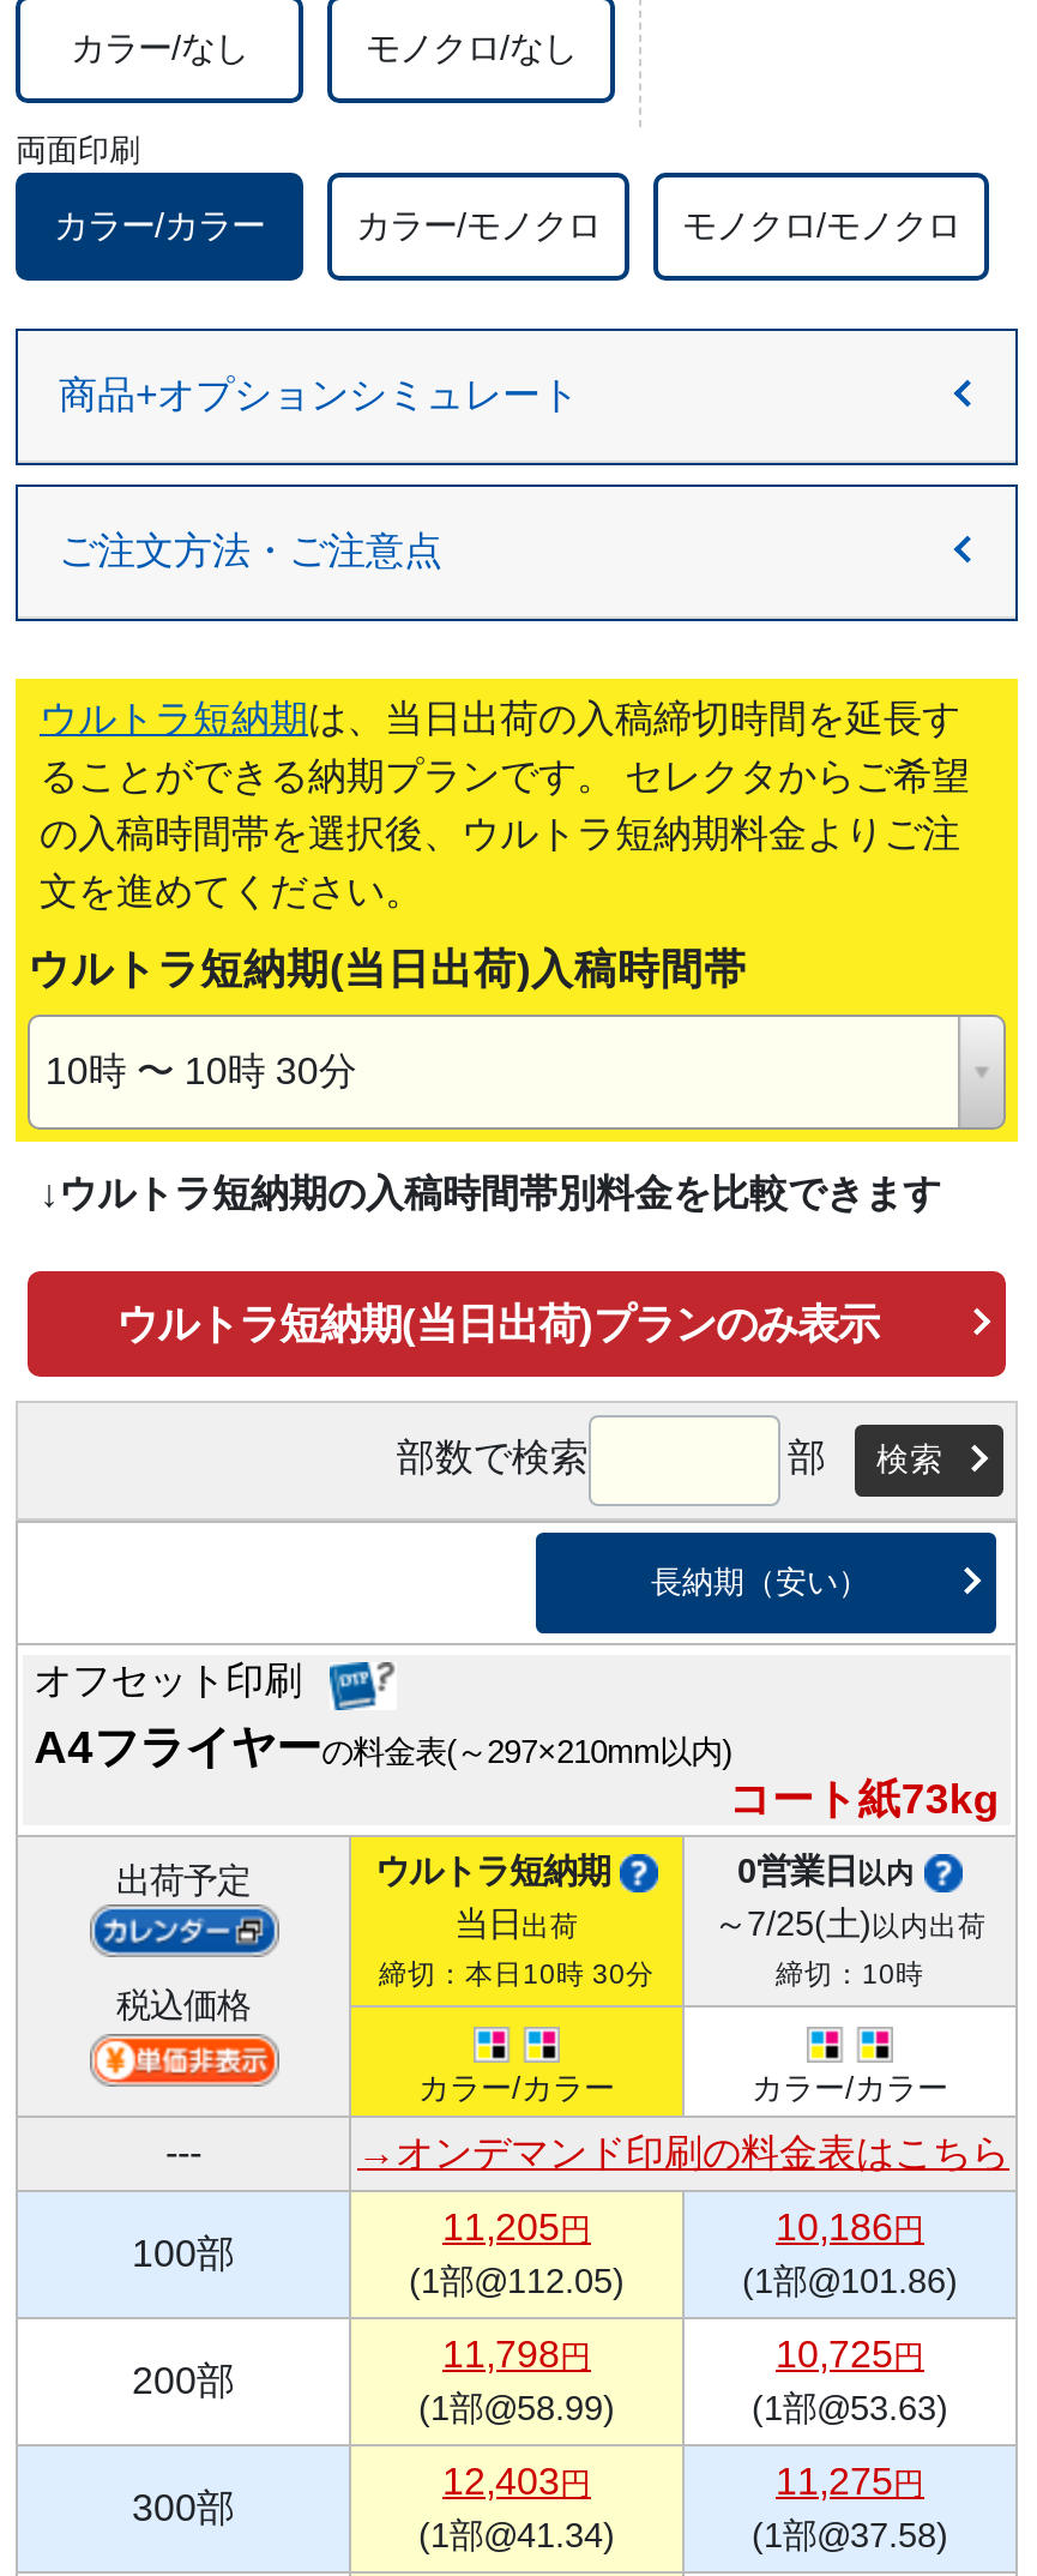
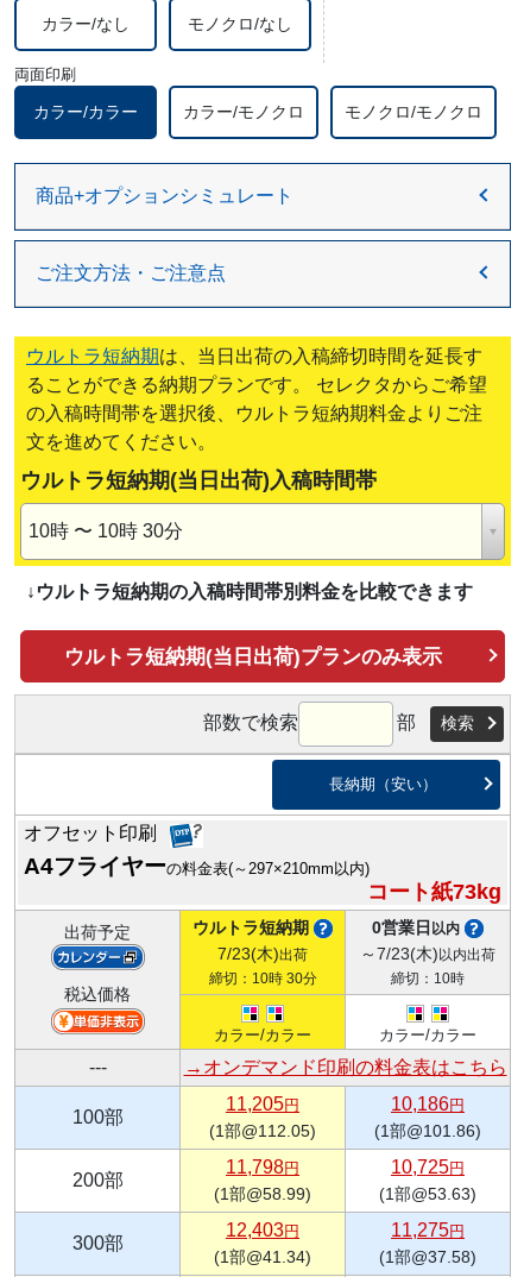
- 当日出荷
- 締切：本日10時 30分
+ 7/23(木)出荷
+ 締切：10時 30分

- ～7/25(土)以内出荷
+ ～7/23(木)以内出荷
